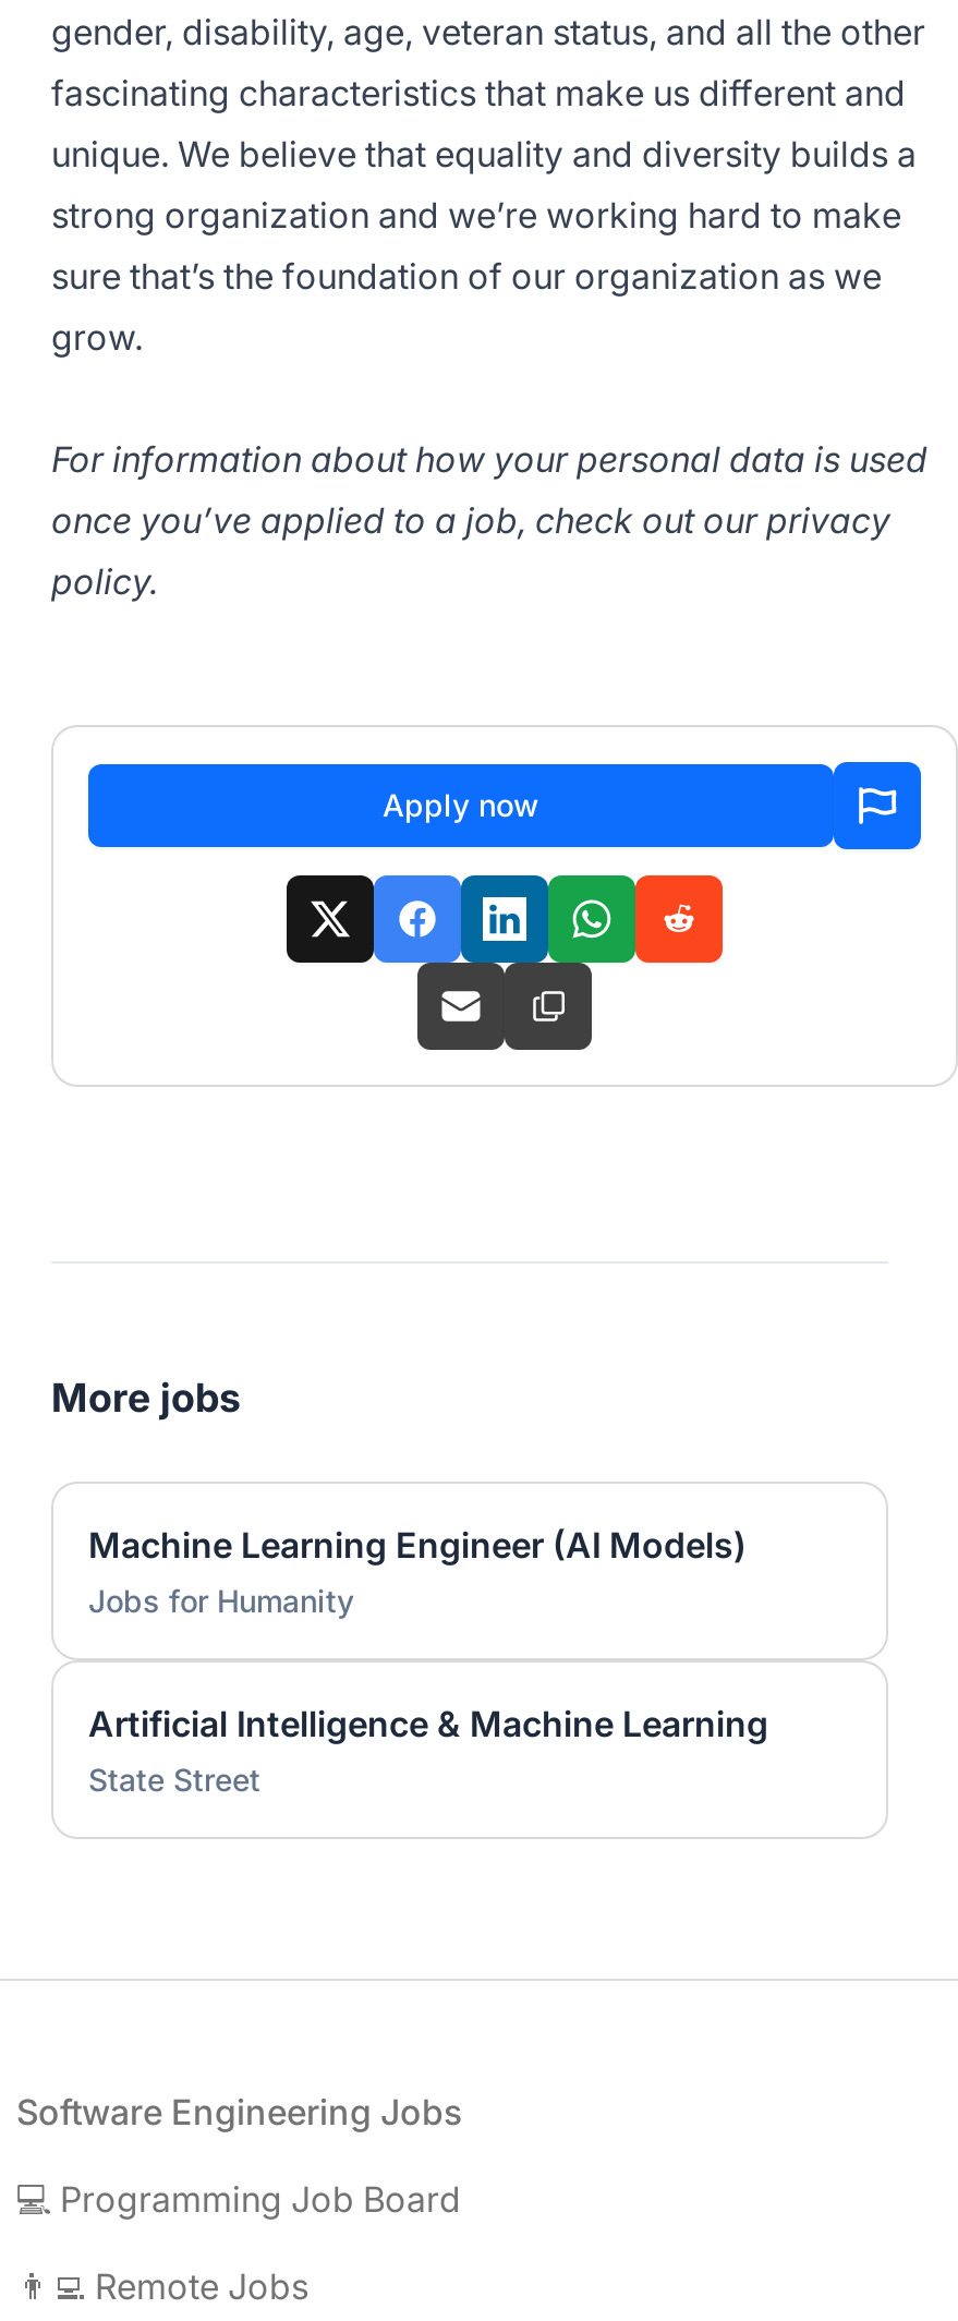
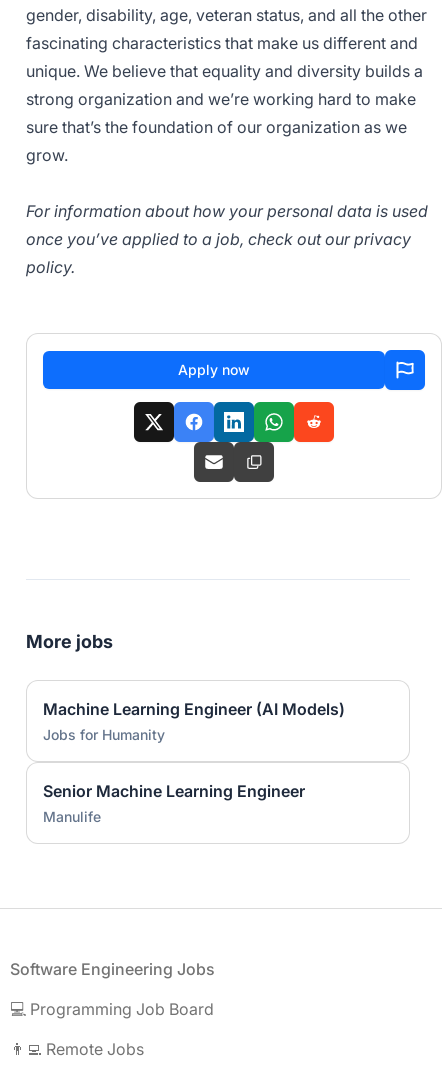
- Artificial Intelligence & Machine Learning
- State Street
+ Senior Machine Learning Engineer
+ Manulife
